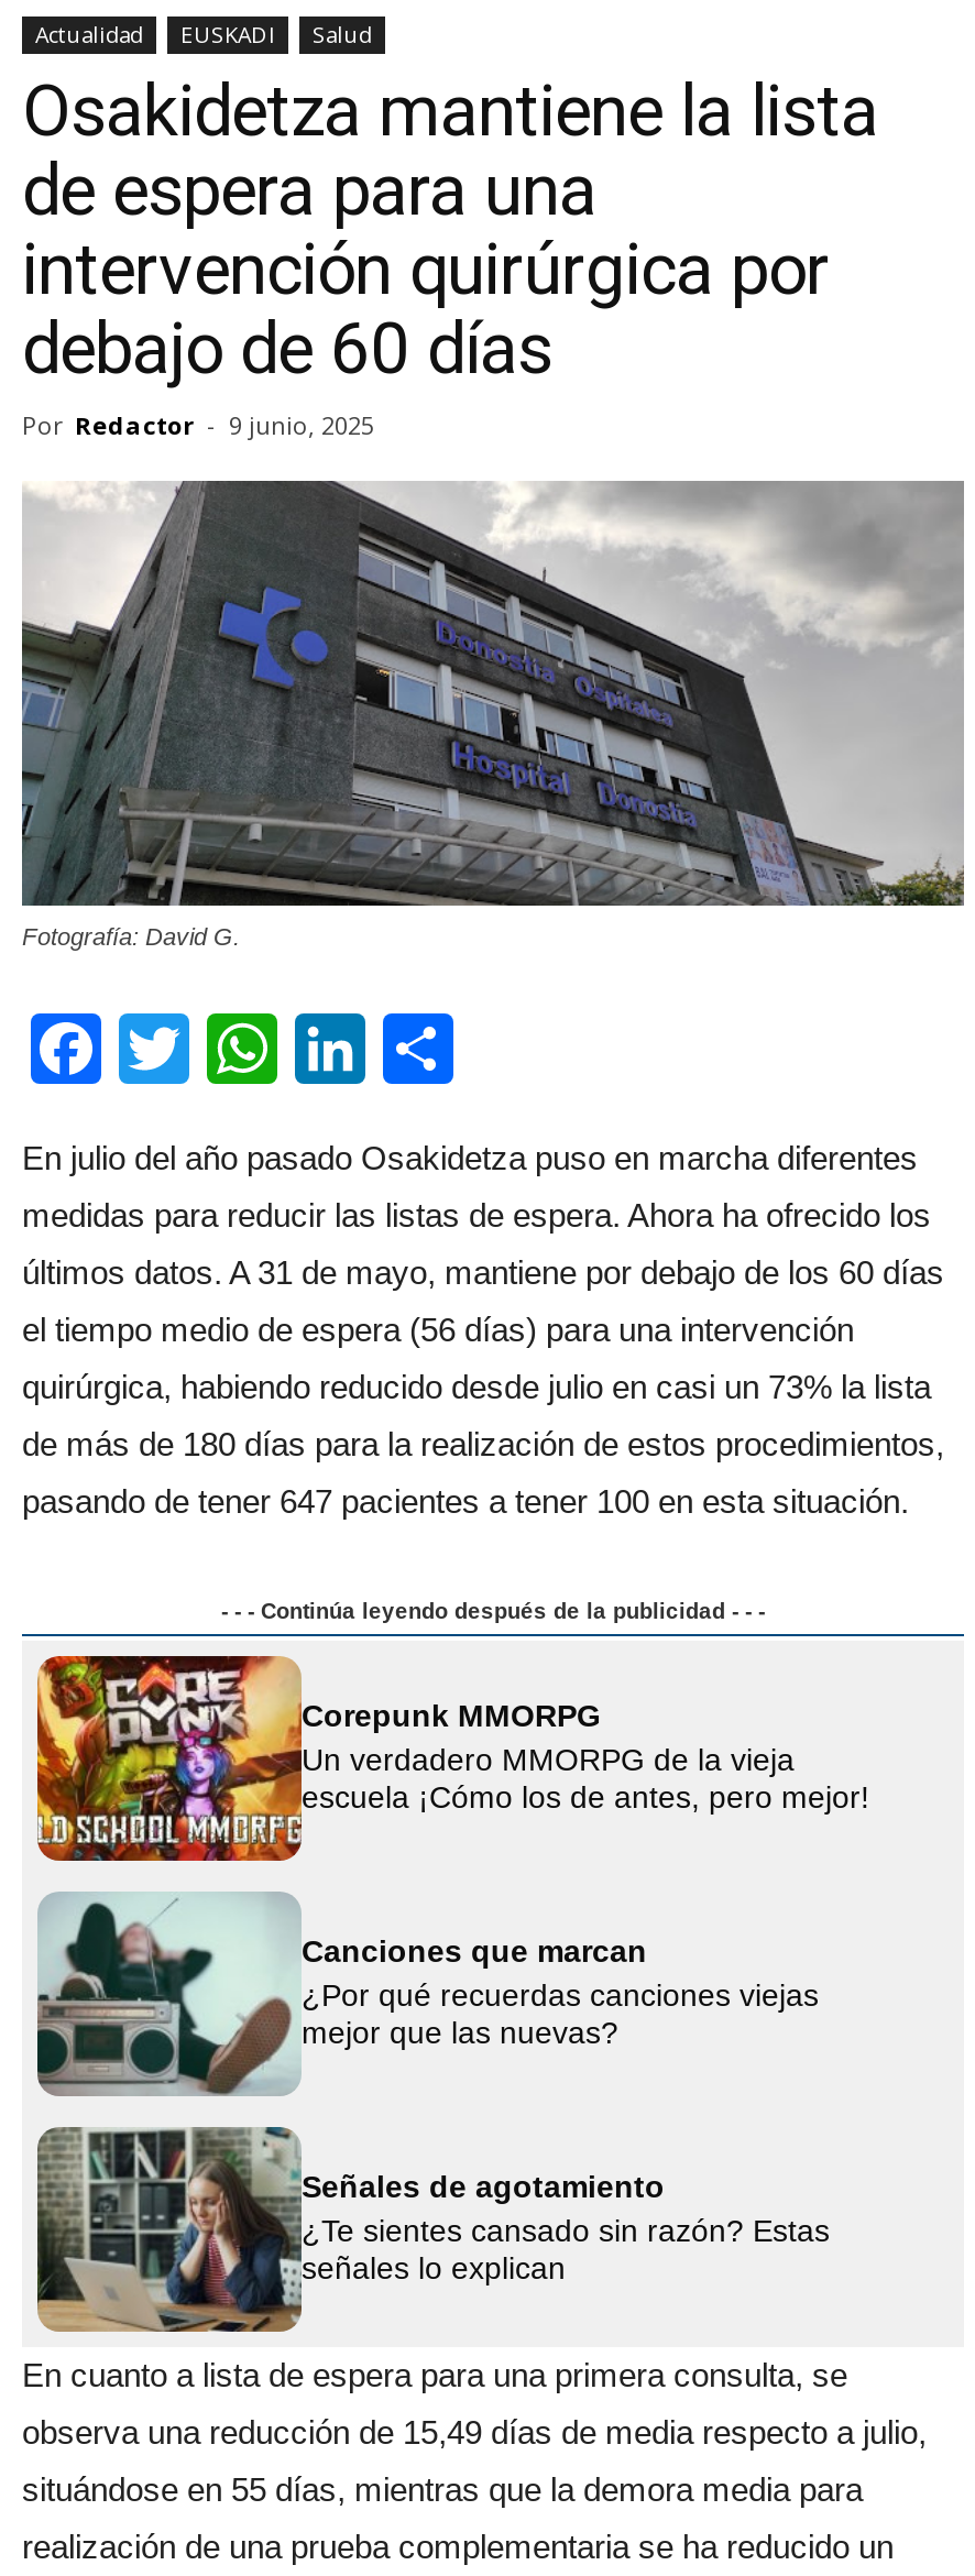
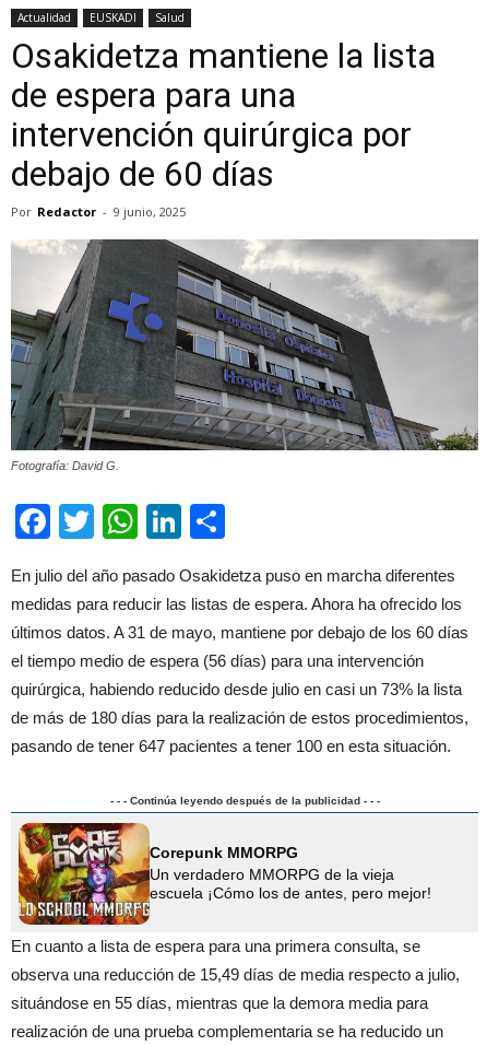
- [image]
- Canciones que marcan
- ¿Por qué recuerdas canciones viejas
- mejor que las nuevas?

- [image]
- Señales de agotamiento
- ¿Te sientes cansado sin razón? Estas
- señales lo explican
